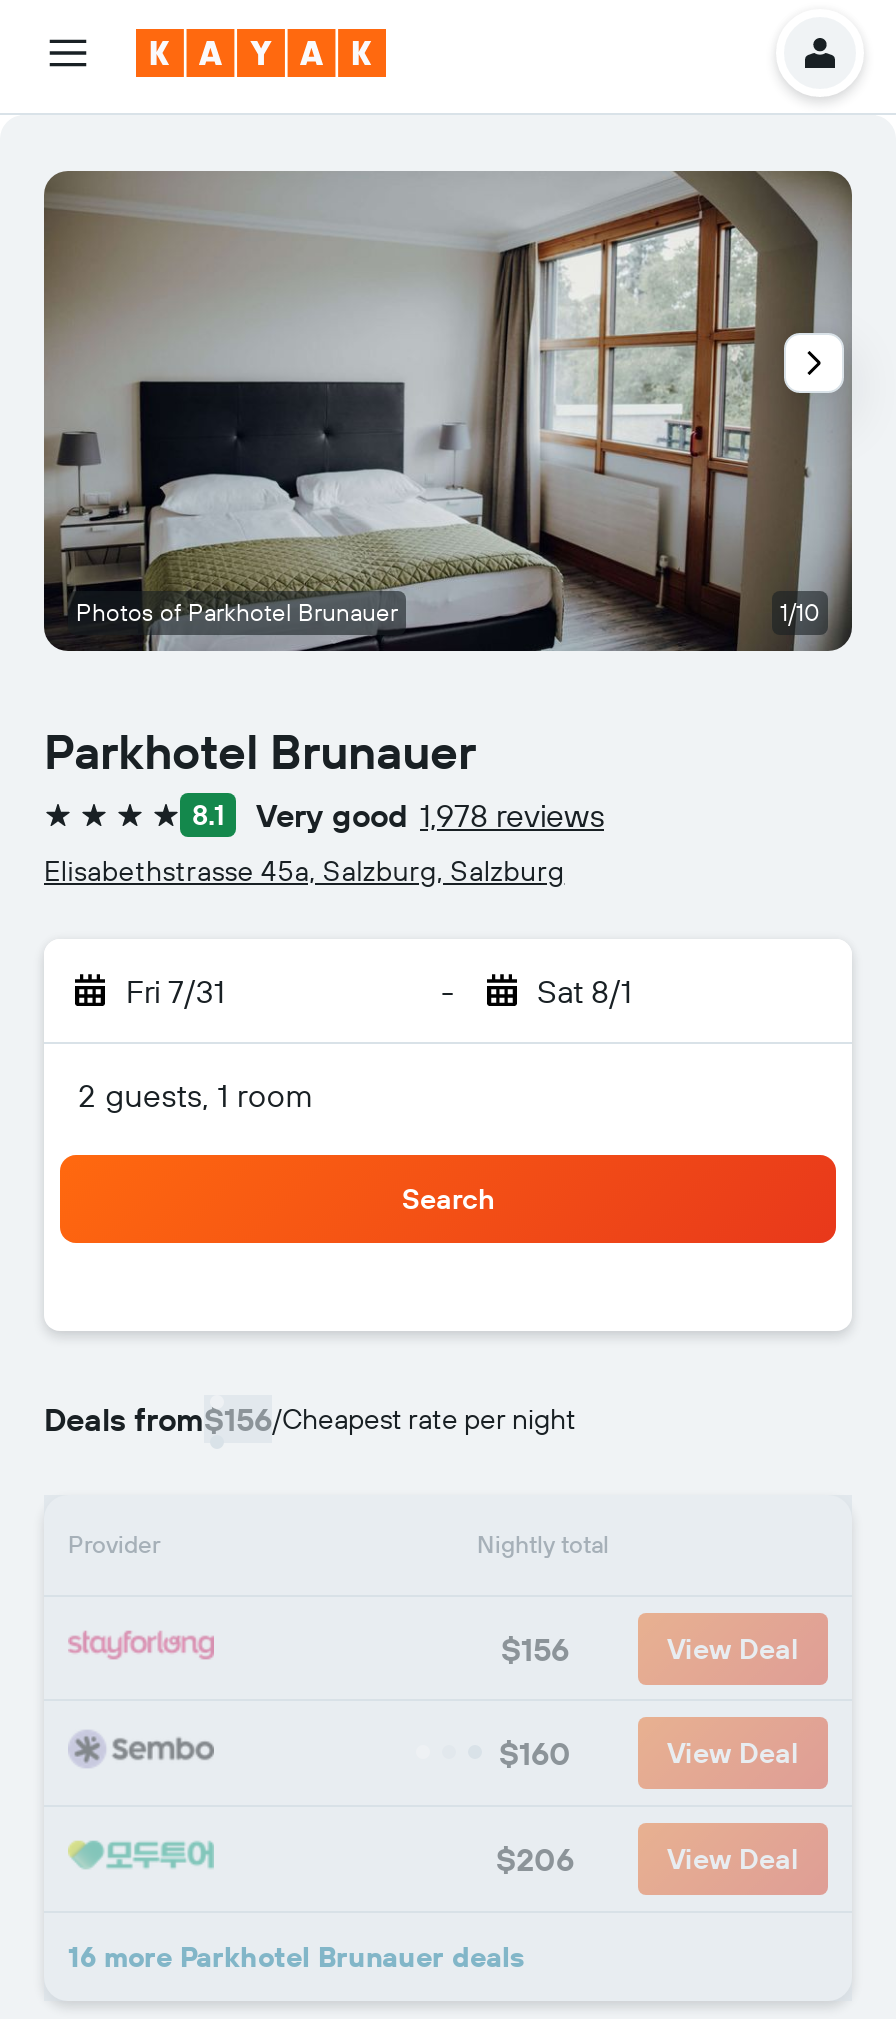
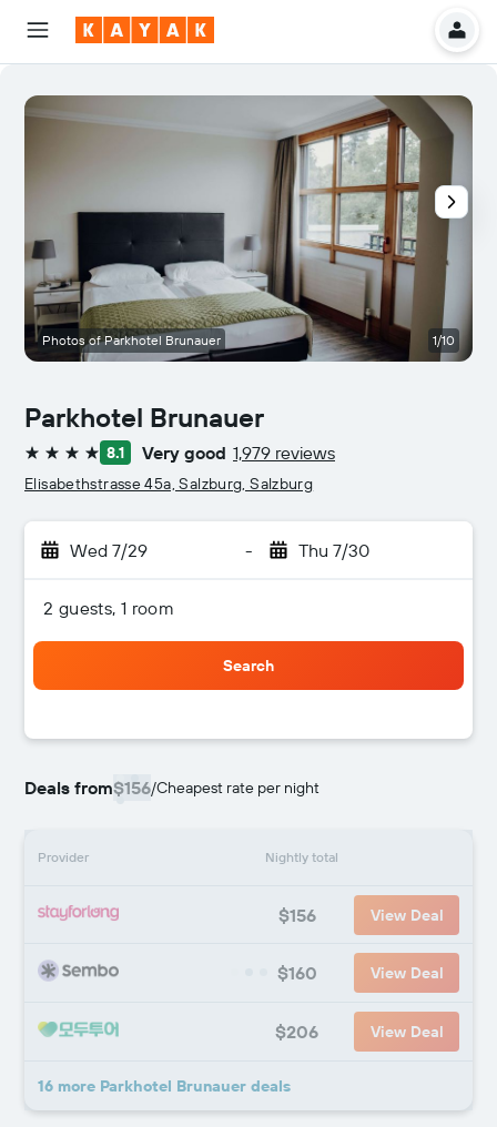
- Very good 1,978 reviews
+ Very good 1,979 reviews

- Fri 7/31
+ Wed 7/29

- Sat 8/1
+ Thu 7/30
